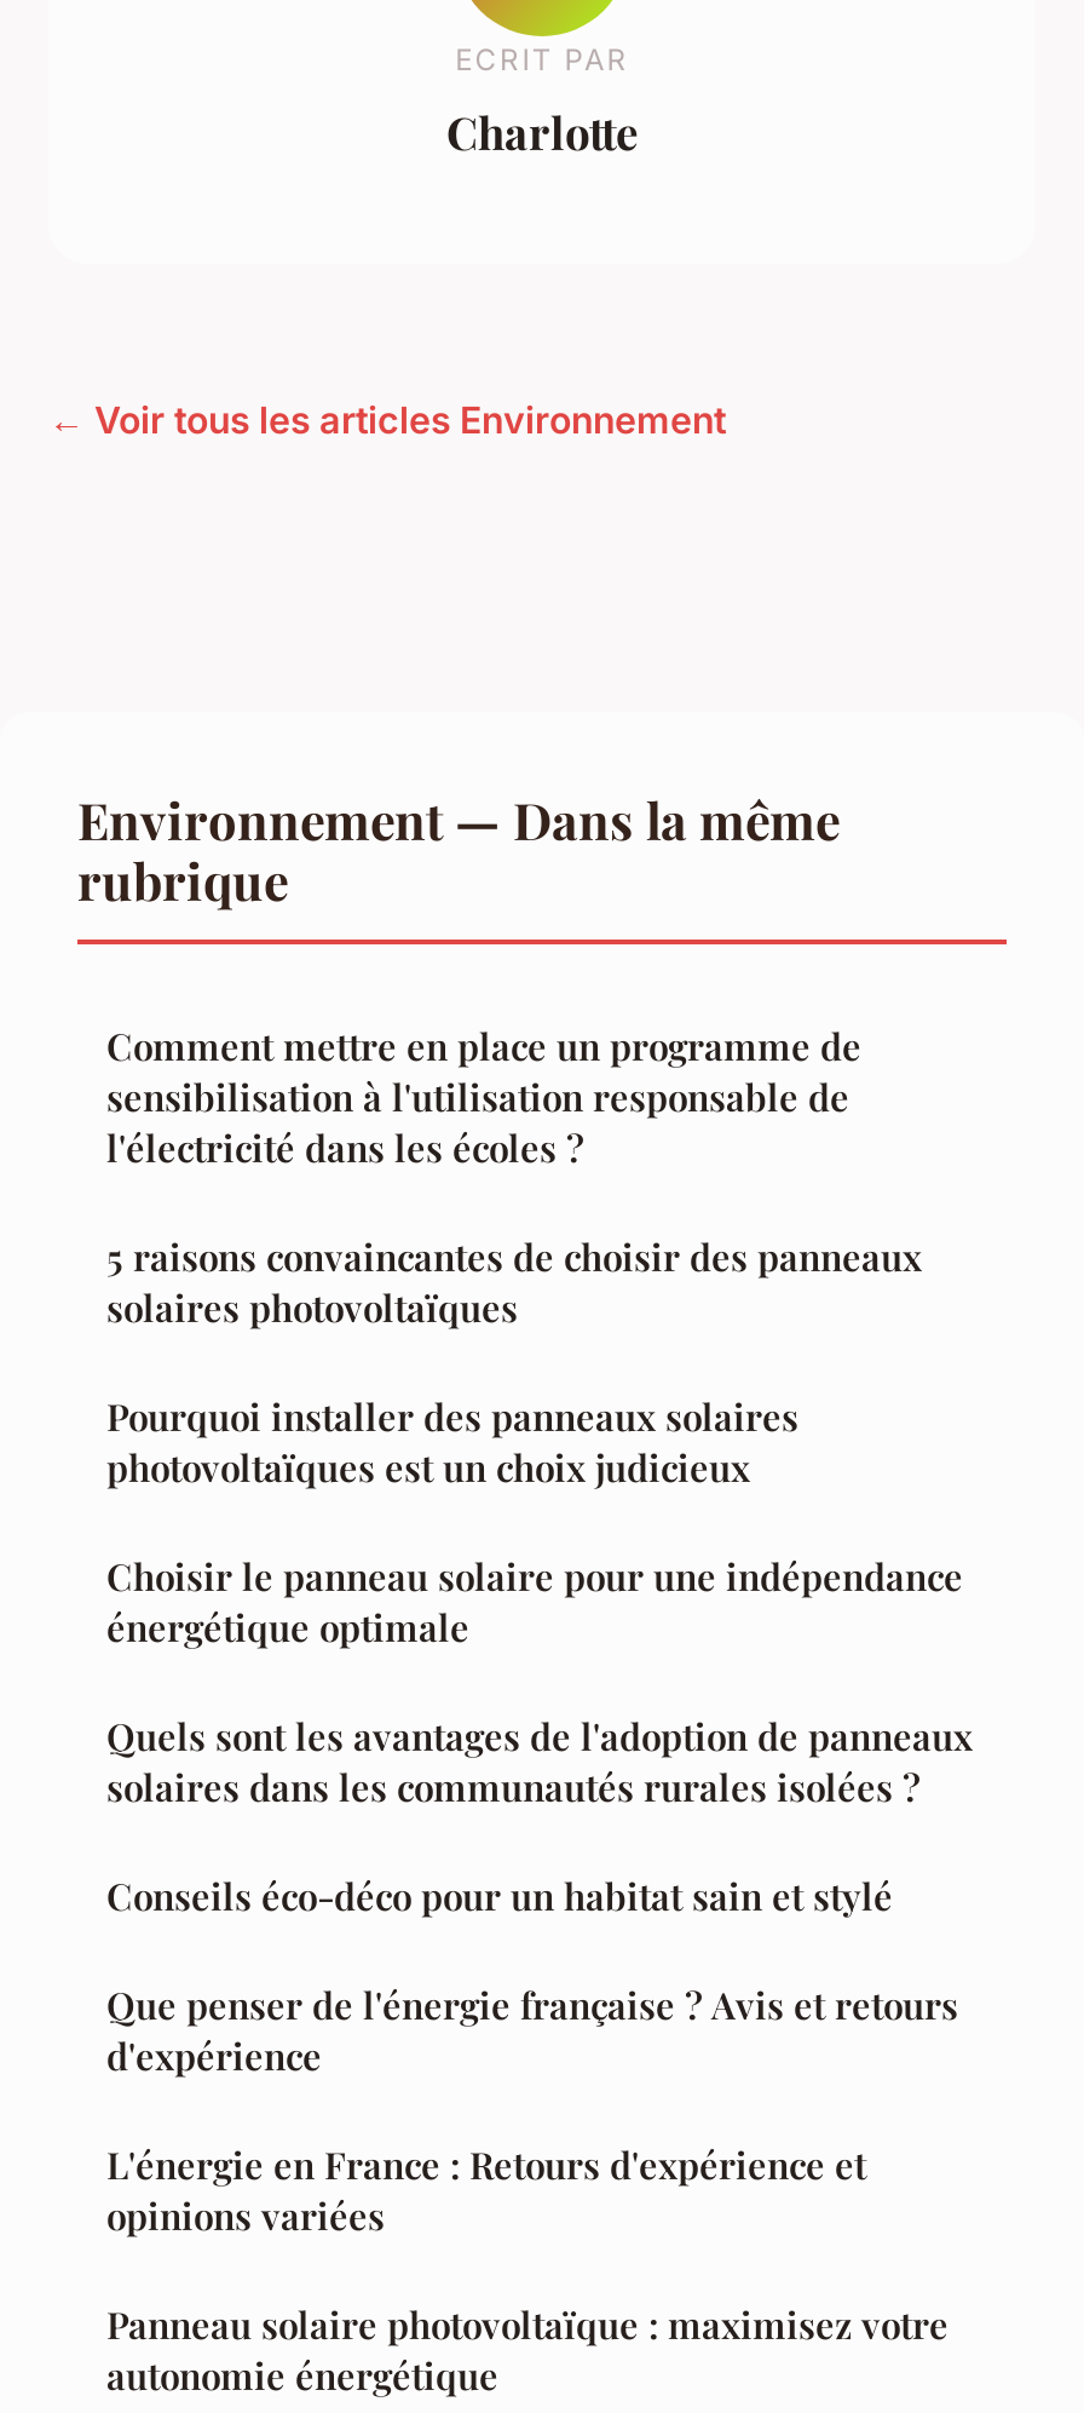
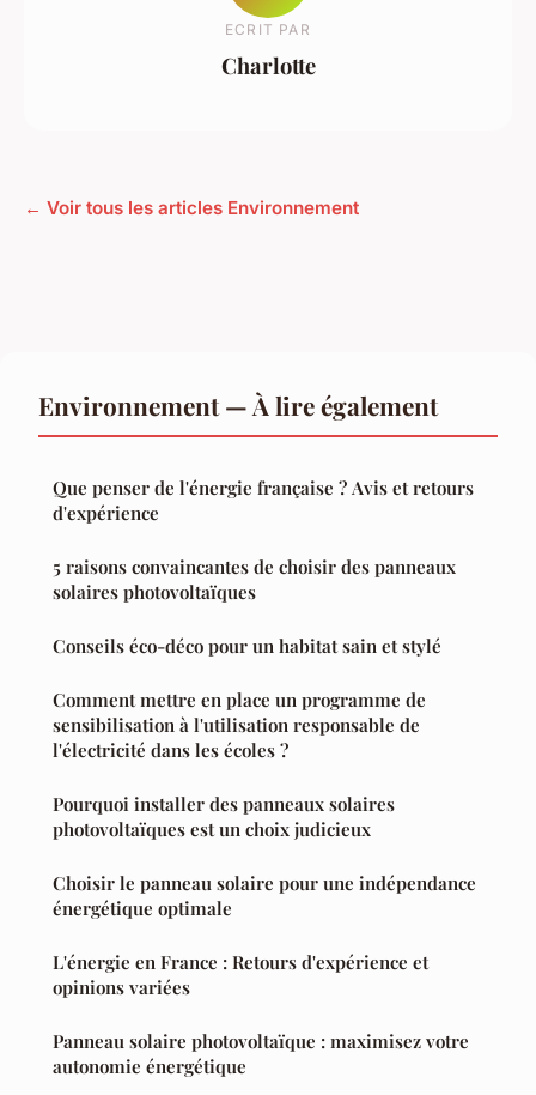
- Environnement — Dans la même
- rubrique
+ Environnement — À lire également

moved down: Comment mettre en place un programme de | sensibilisation à l'utilisation responsable de | l'électricité dans les écoles ?

moved up: 5 raisons convaincantes de choisir des panneaux | solaires photovoltaïques

moved down: Pourquoi installer des panneaux solaires | photovoltaïques est un choix judicieux | Choisir le panneau solaire pour une indépendance | énergétique optimale

- Quels sont les avantages de l'adoption de panneaux
- solaires dans les communautés rurales isolées ?

moved up: Conseils éco-déco pour un habitat sain et stylé

moved up: Que penser de l'énergie française ? Avis et retours | d'expérience
